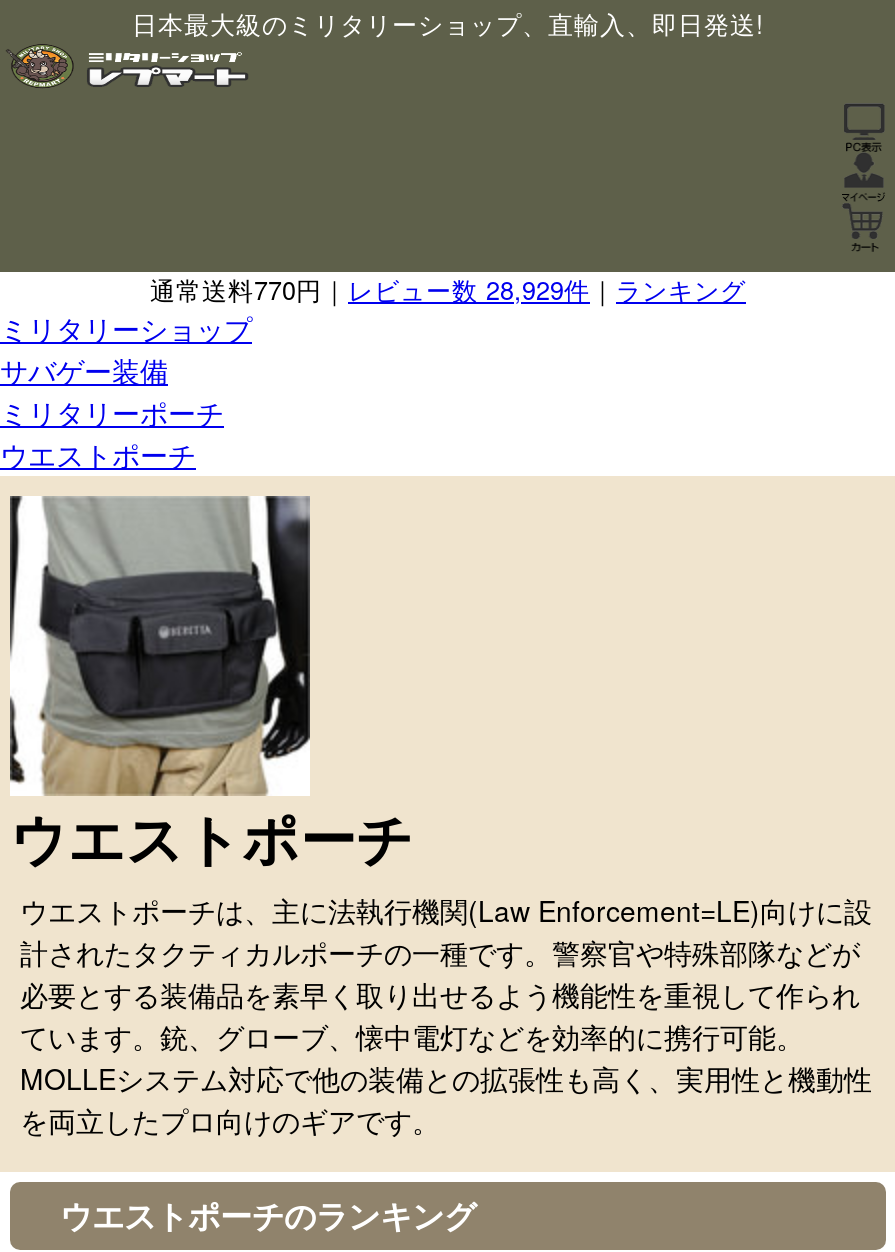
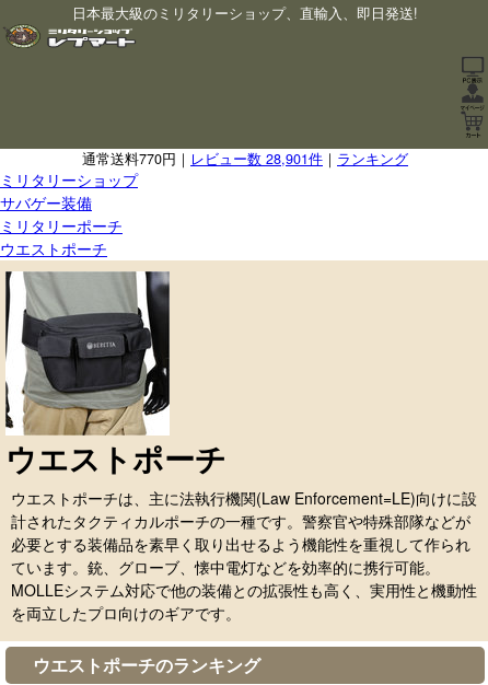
- 通常送料770円｜レビュー数 28,929件｜ランキング
+ 通常送料770円｜レビュー数 28,901件｜ランキング
